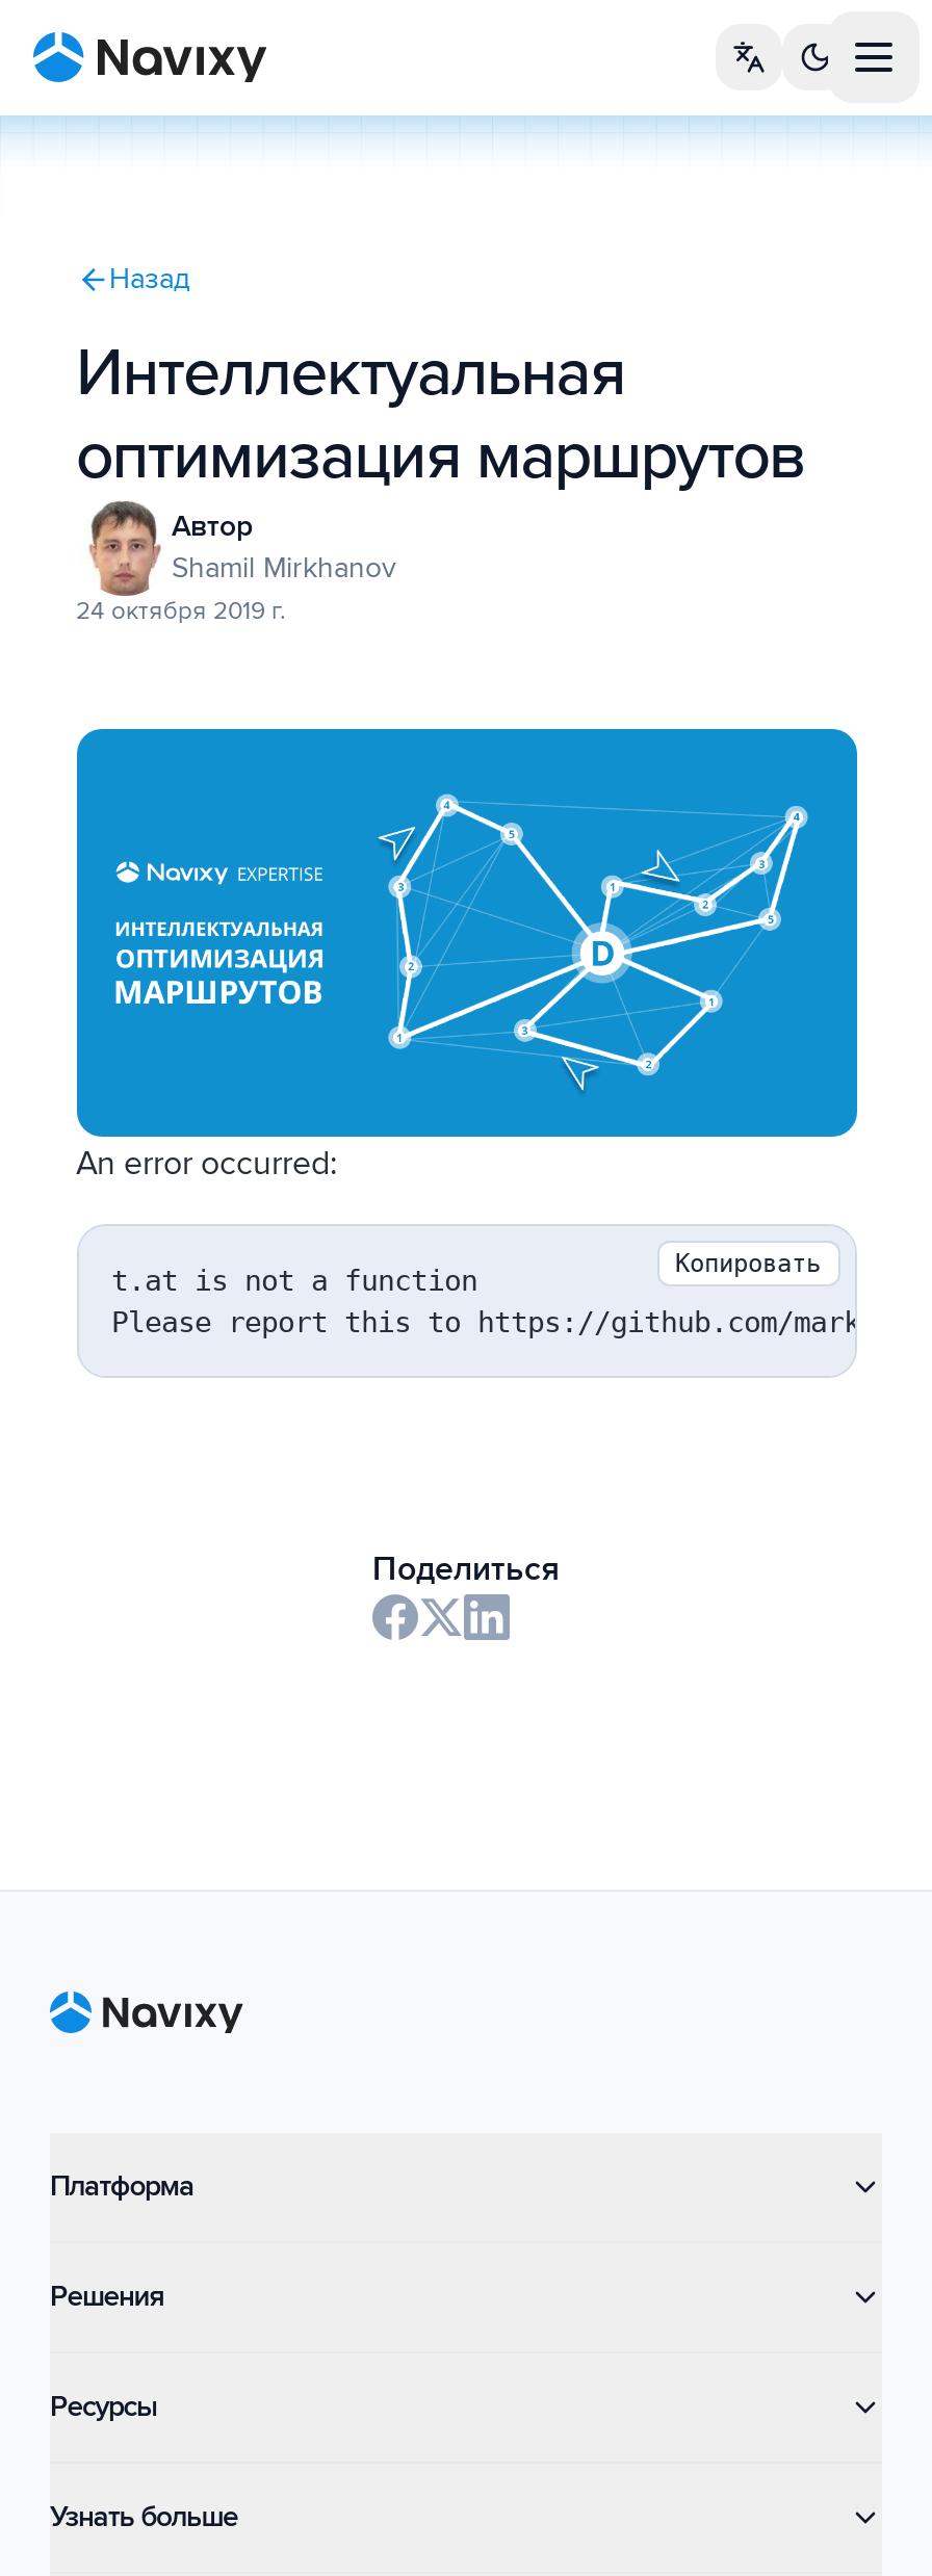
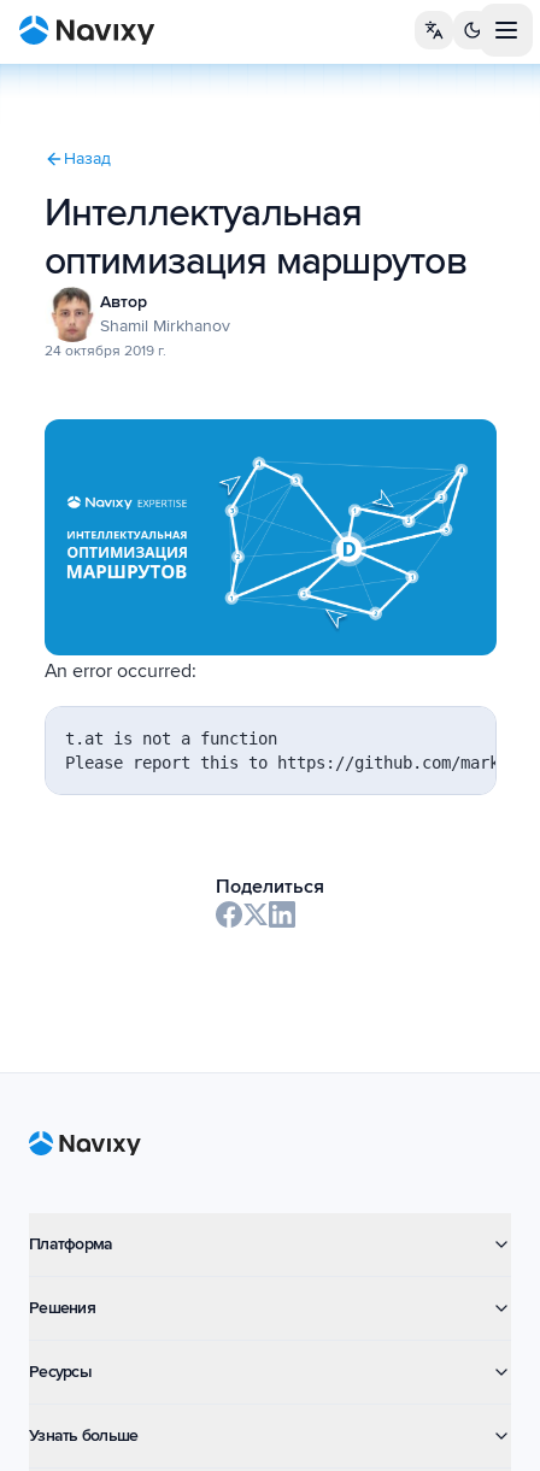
- Копировать
